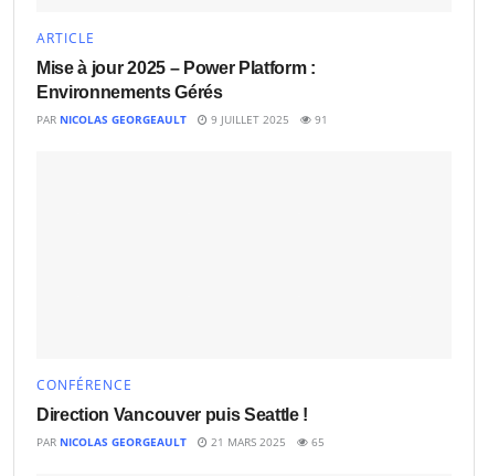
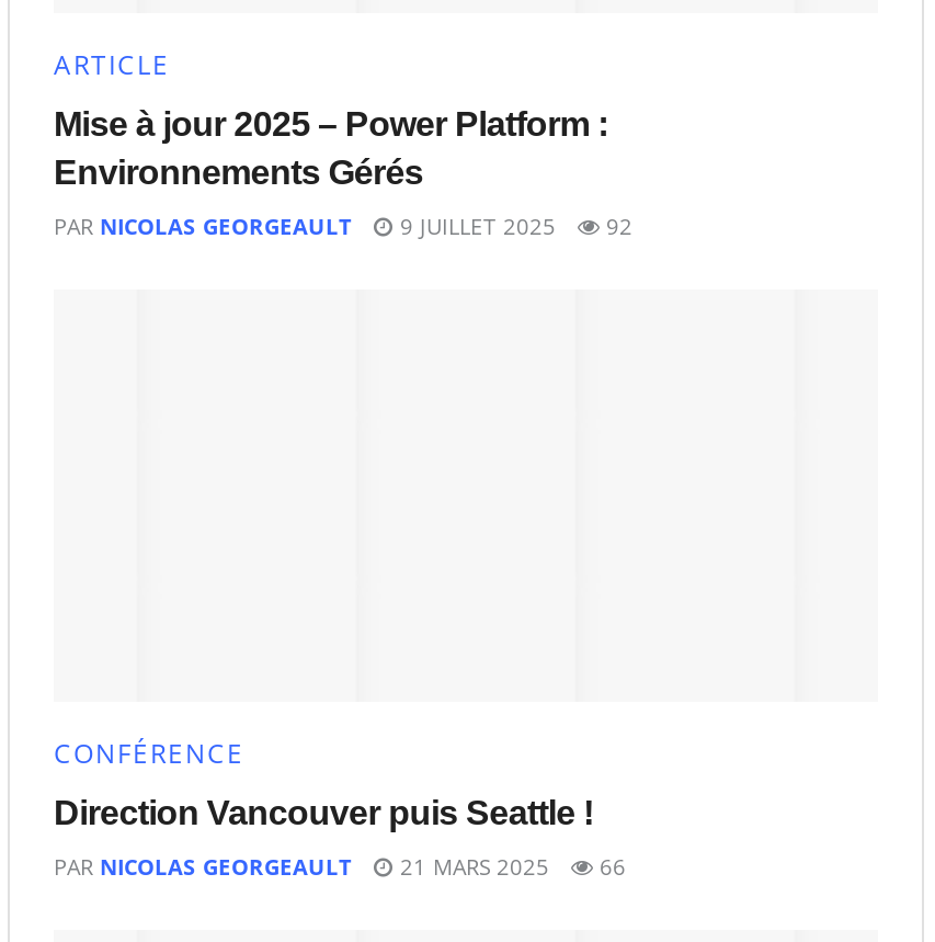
- PAR NICOLAS GEORGEAULT 9 JUILLET 2025 91
+ PAR NICOLAS GEORGEAULT 9 JUILLET 2025 92

- PAR NICOLAS GEORGEAULT 21 MARS 2025 65
+ PAR NICOLAS GEORGEAULT 21 MARS 2025 66
